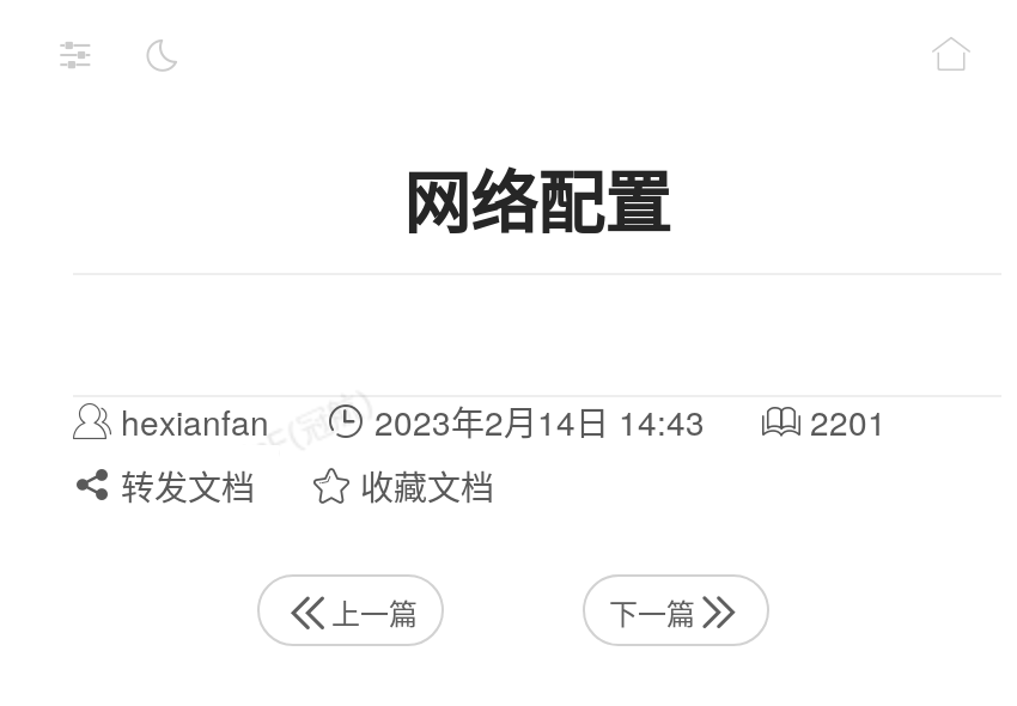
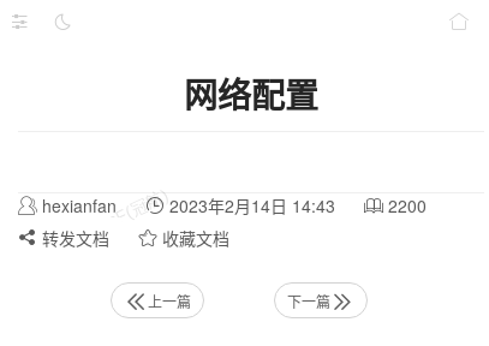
- hexianfan 2023年2月14日 14:43 2201
+ hexianfan 2023年2月14日 14:43 2200
